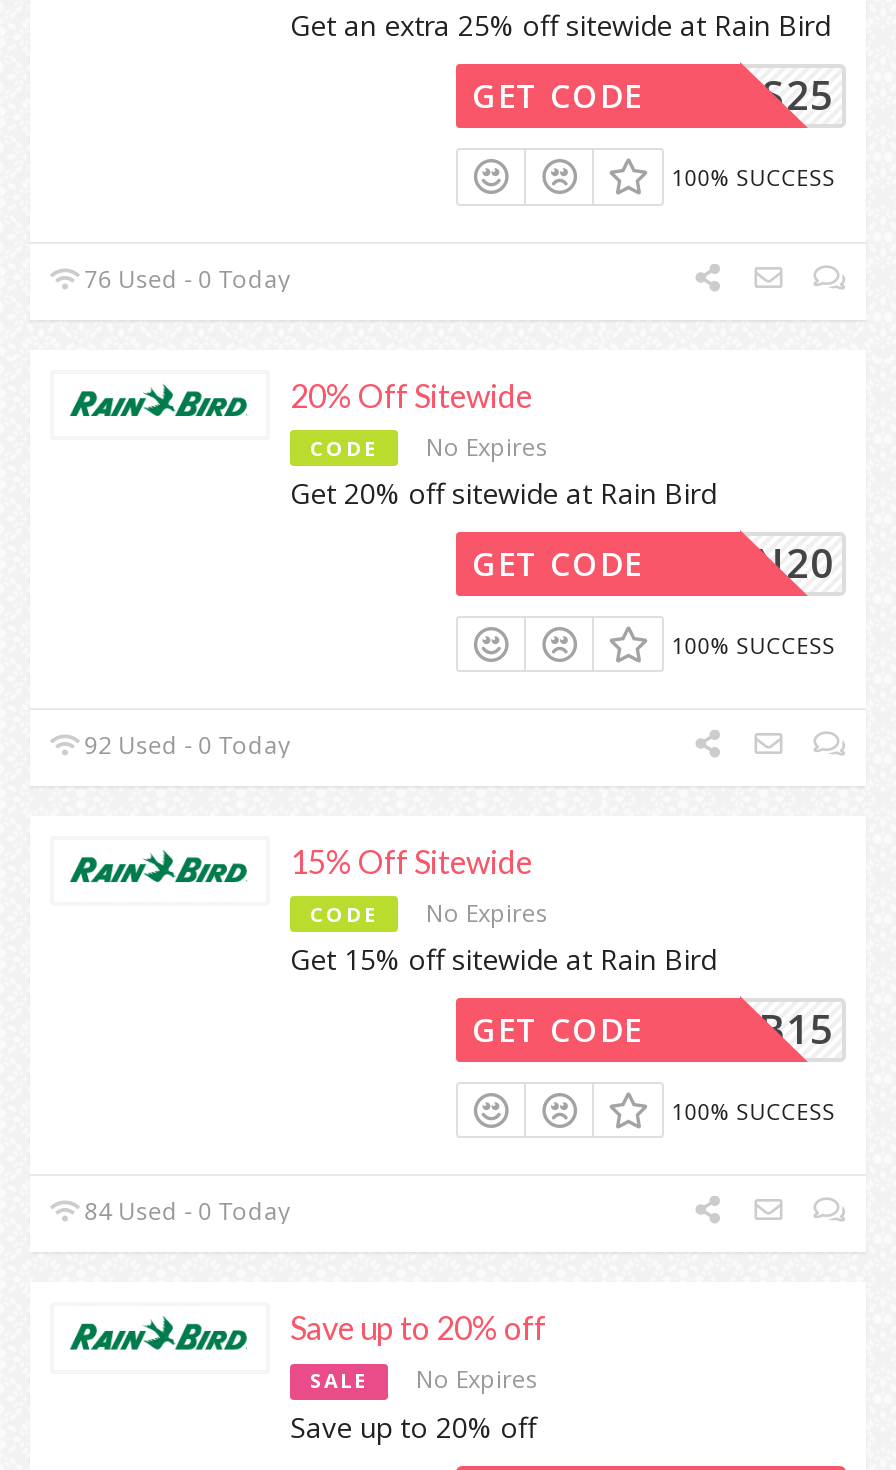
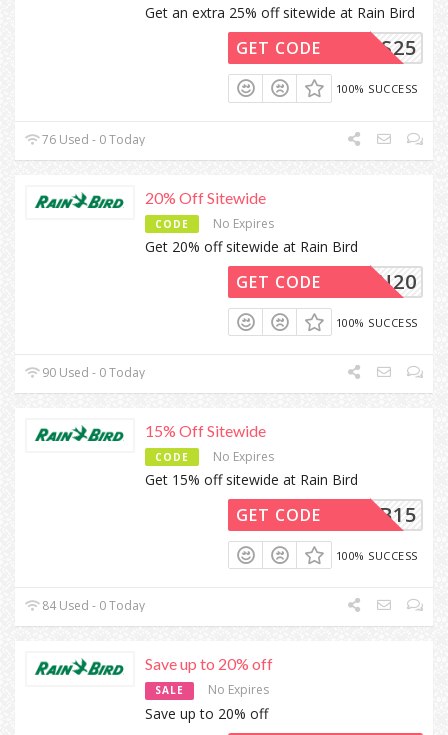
- 92 Used - 0 Today
+ 90 Used - 0 Today
